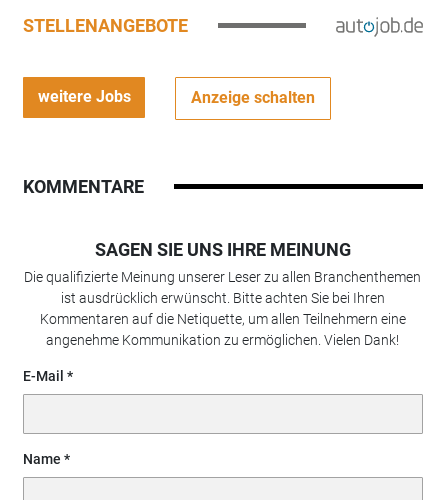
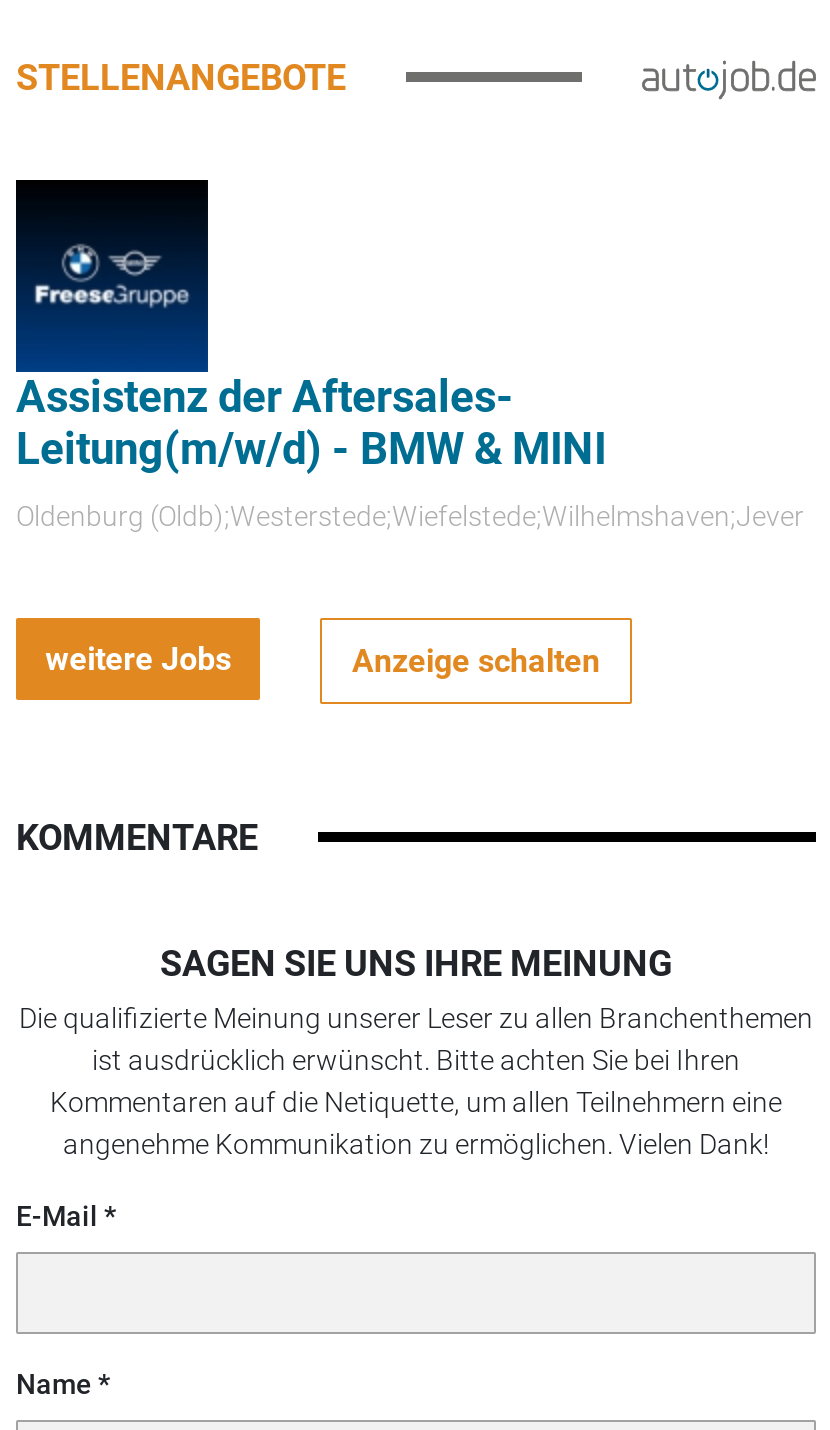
+ [image]
+ Assistenz der Aftersales-
+ Leitung(m/w/d) - BMW & MINI
+ Oldenburg (Oldb);Westerstede;Wiefelstede;Wilhelmshaven;Jever
